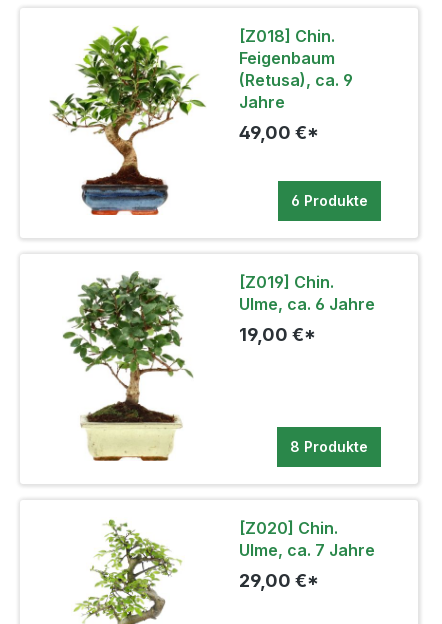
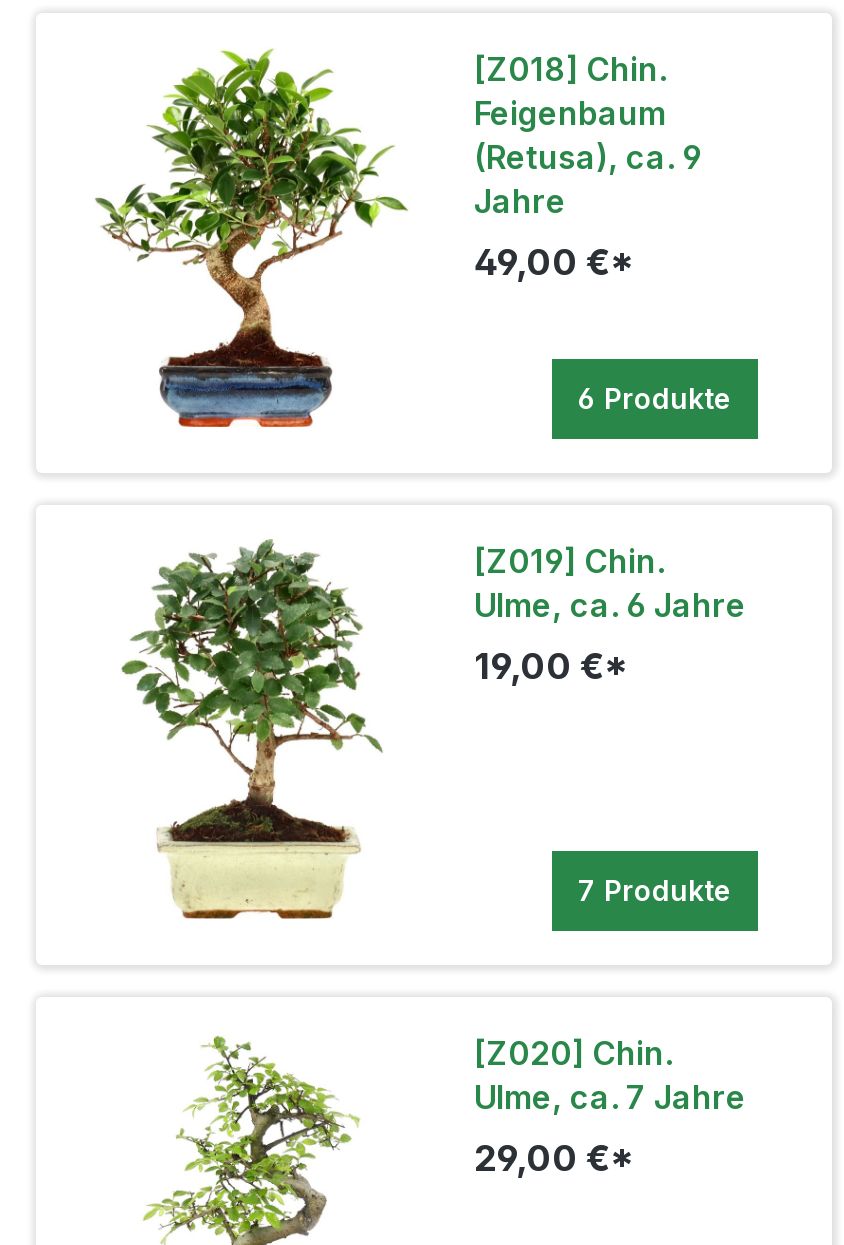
- 8 Produkte
+ 7 Produkte
